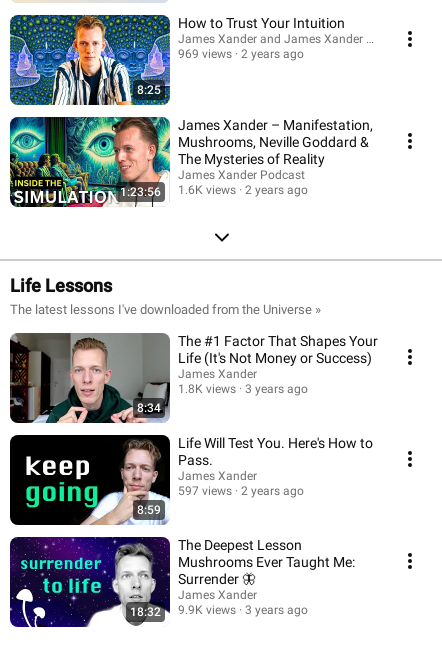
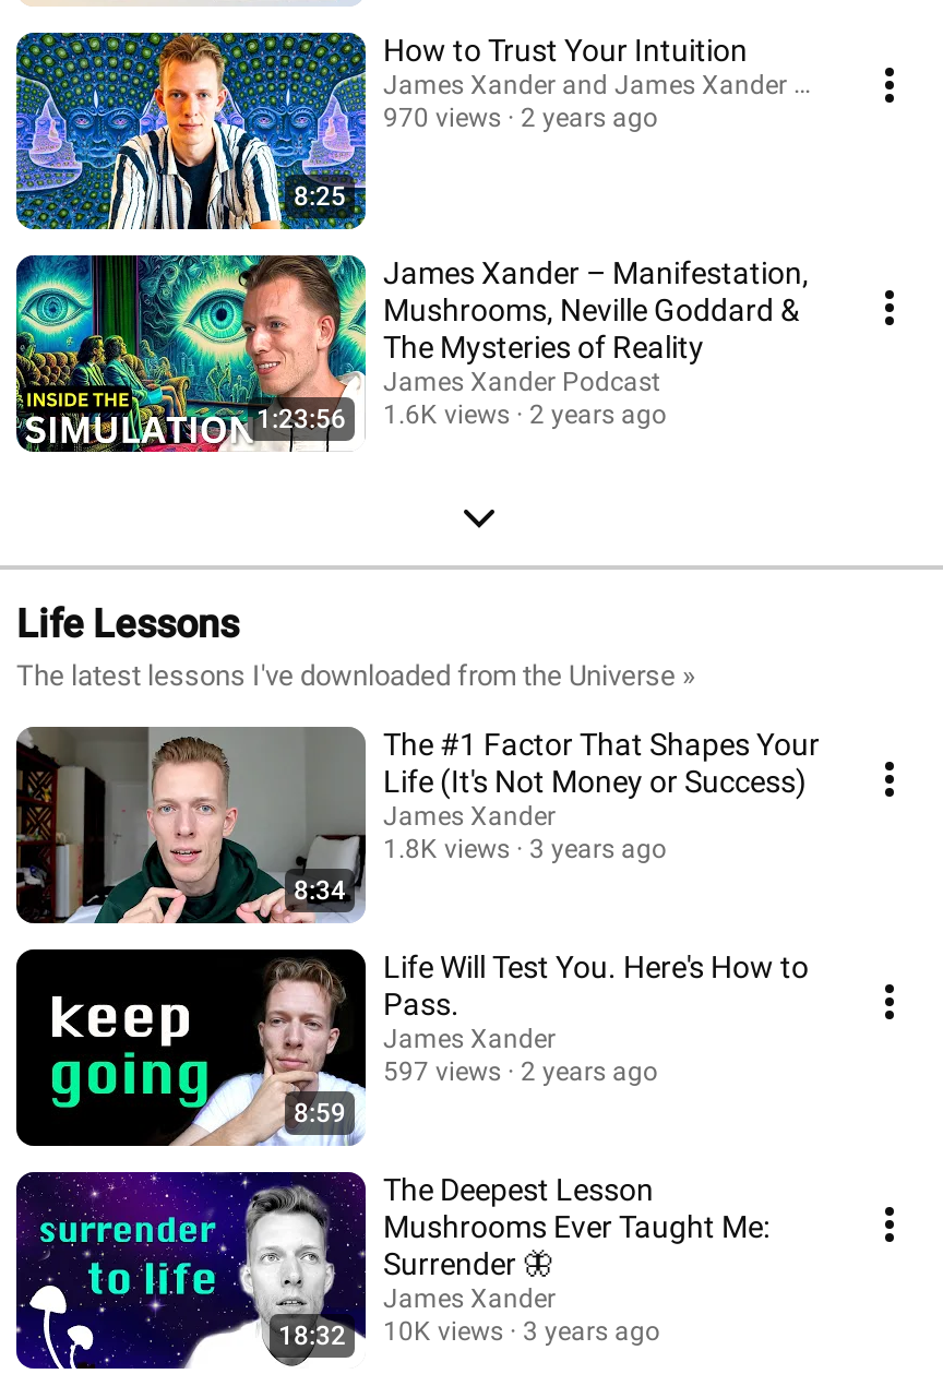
- 969 views 2 years ago
+ 970 views 2 years ago

- 18:32 9.9K views 3 years ago
+ 18:32 10K views 3 years ago
